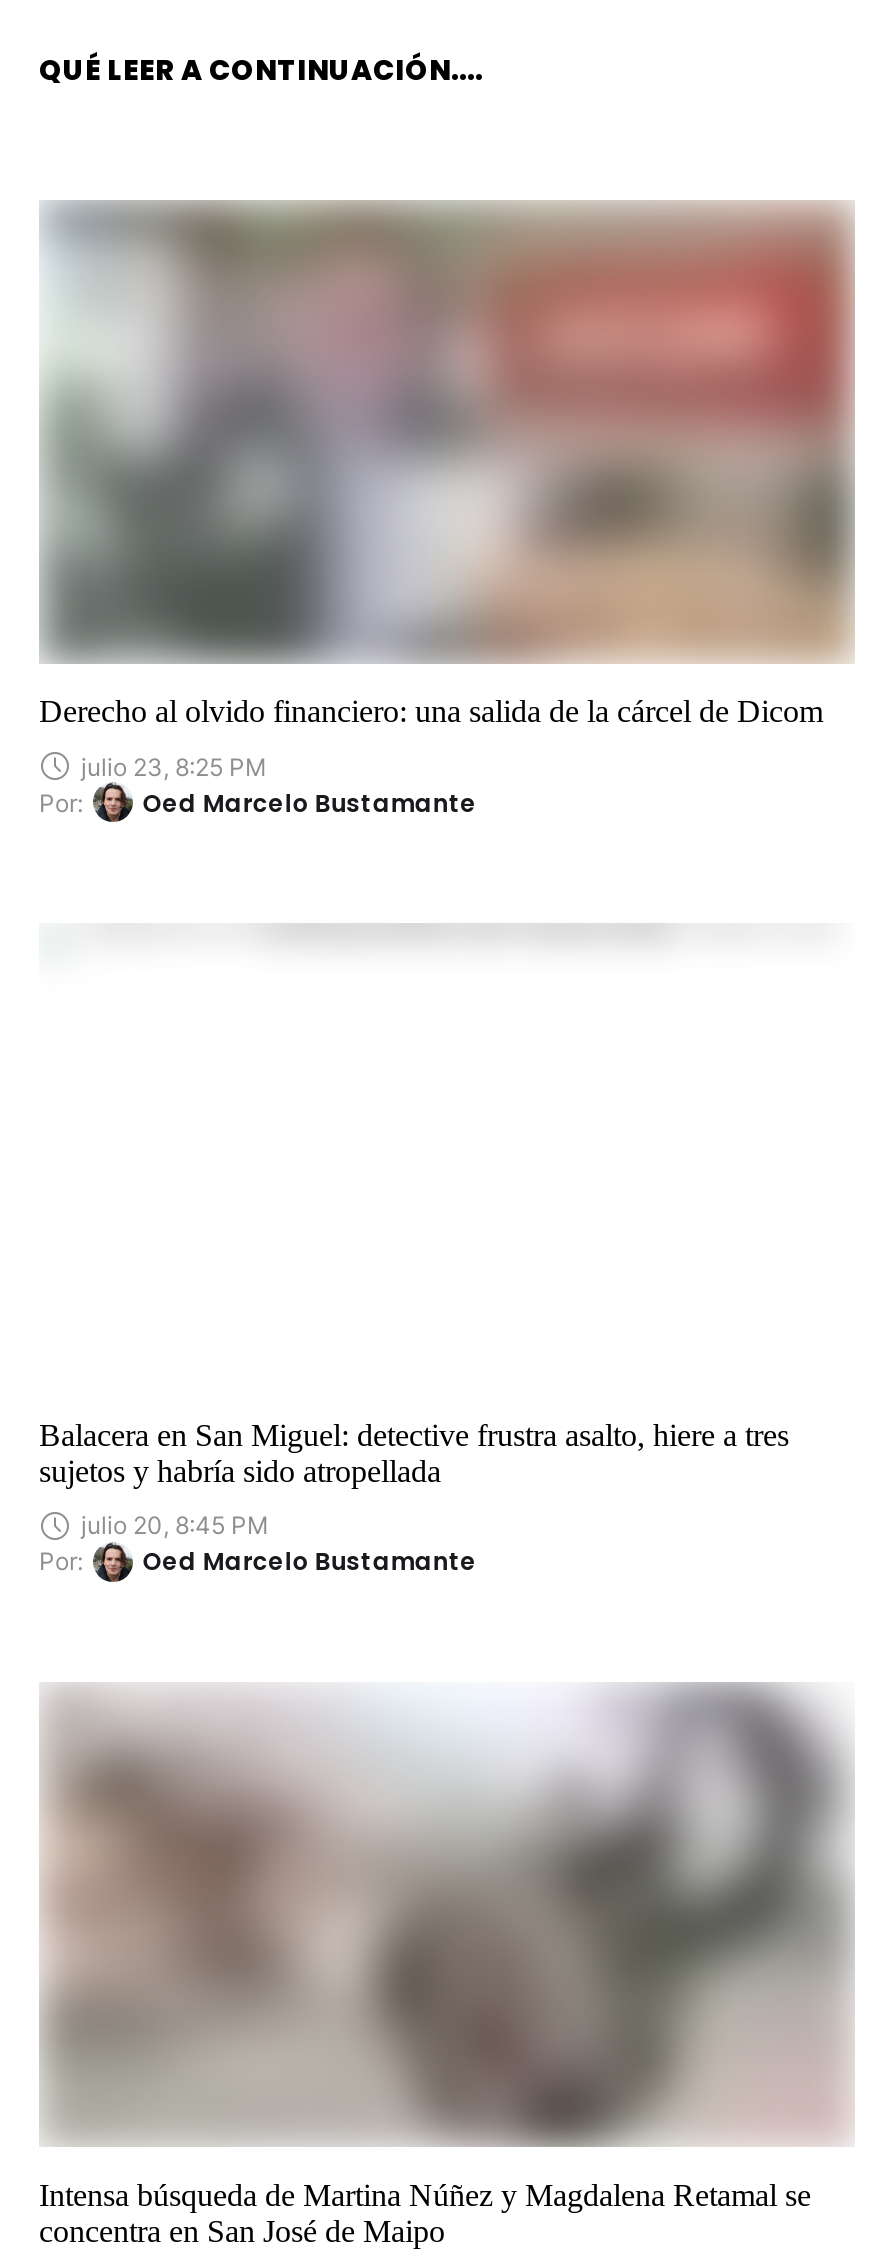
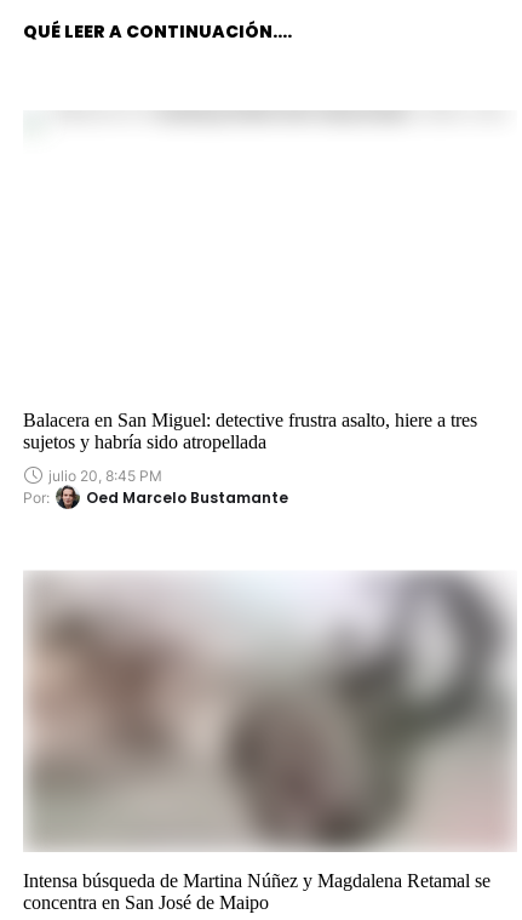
- [image]
- Derecho al olvido financiero: una salida de la cárcel de Dicom
- julio 23, 8:25 PM
- Por:
- Oed Marcelo Bustamante
